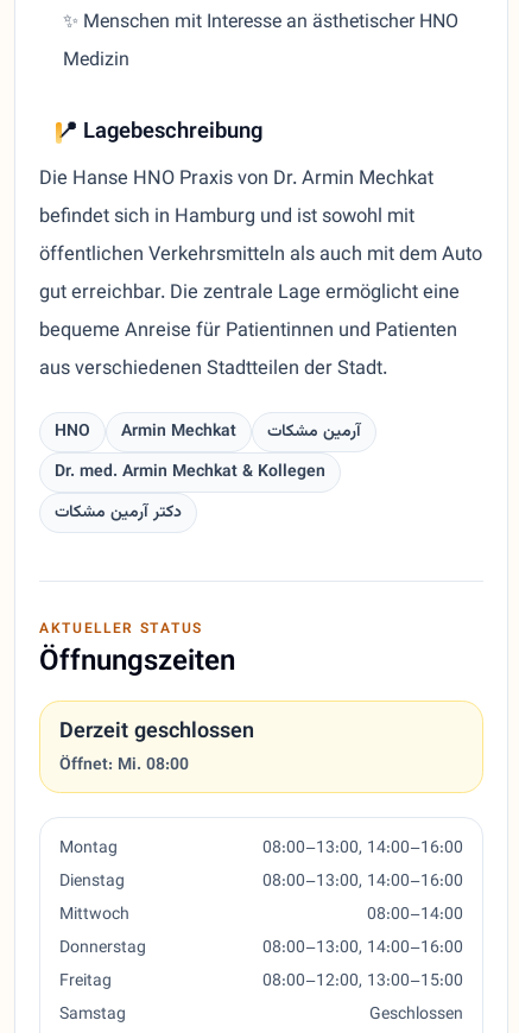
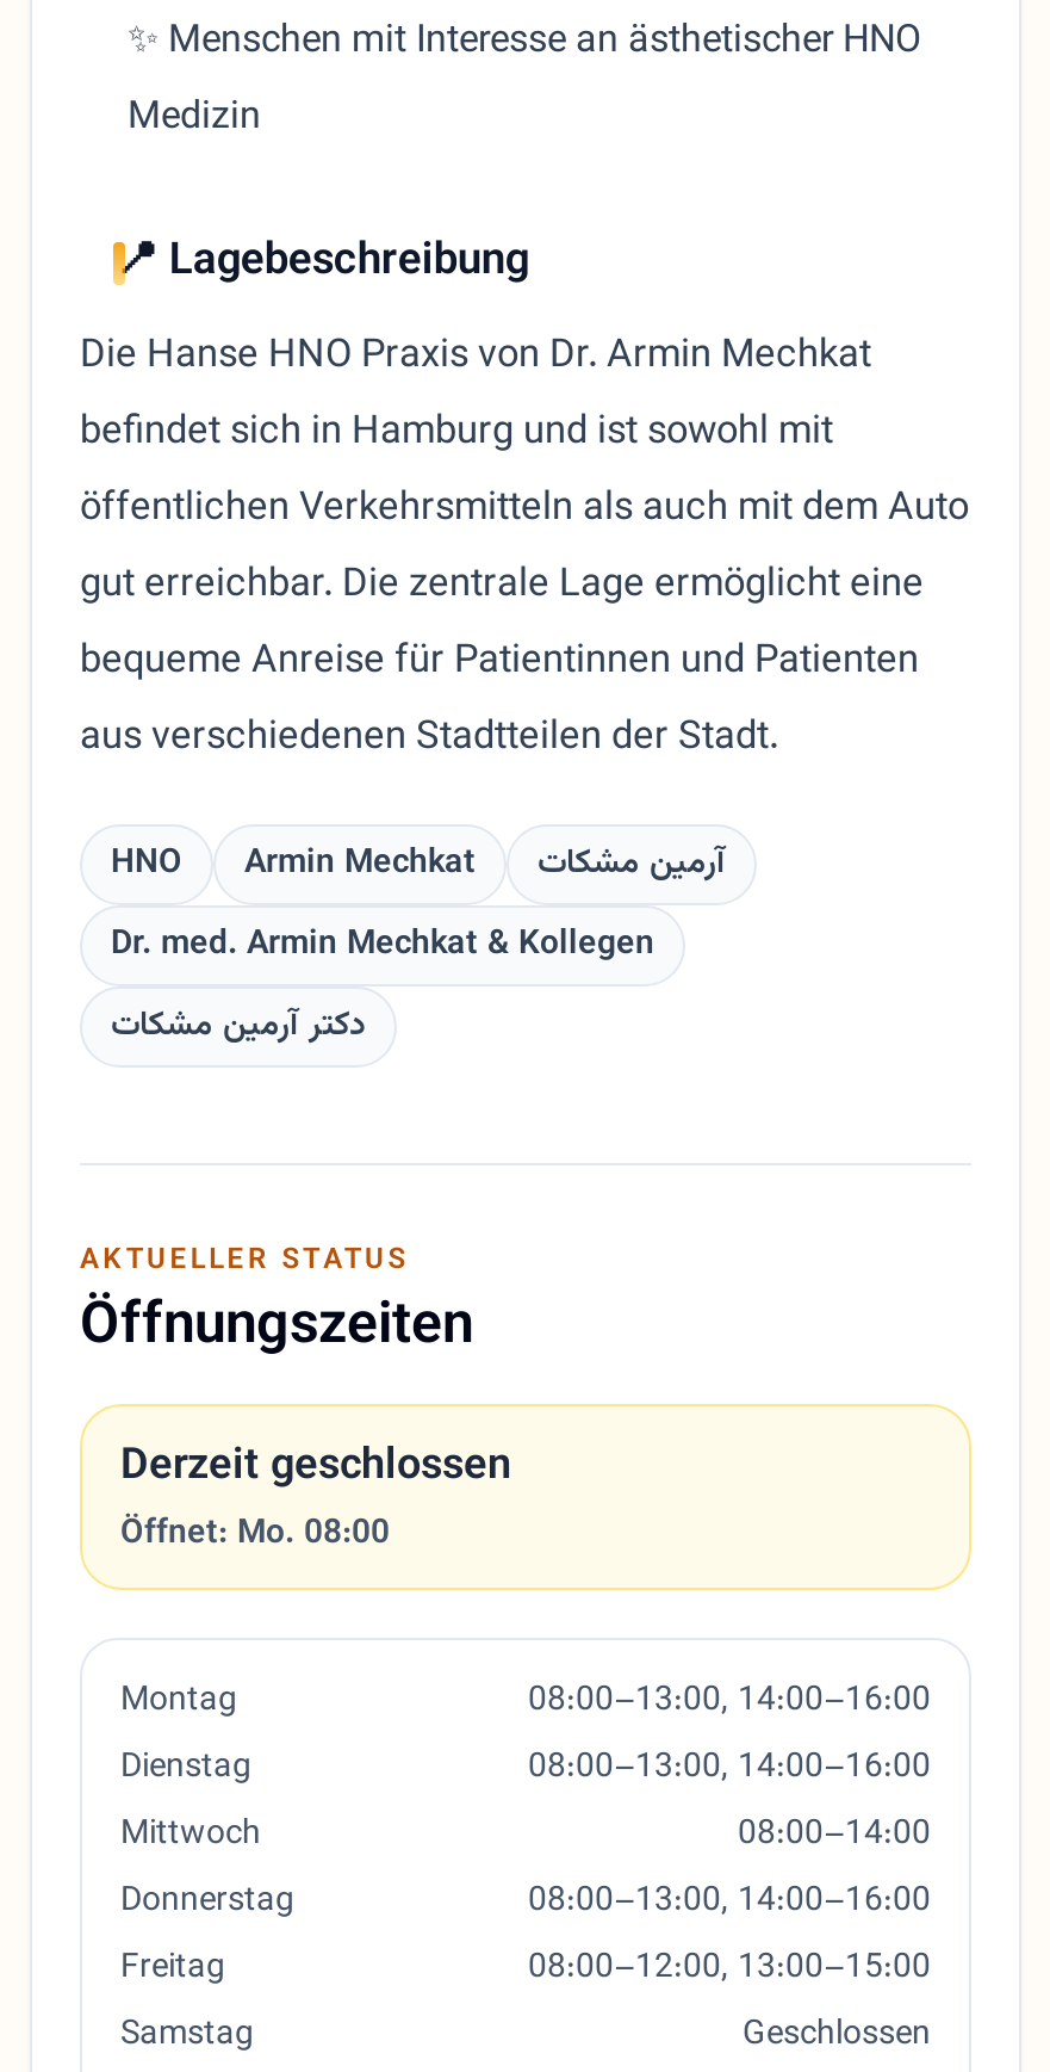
- Öffnet: Mi. 08:00
+ Öffnet: Mo. 08:00
